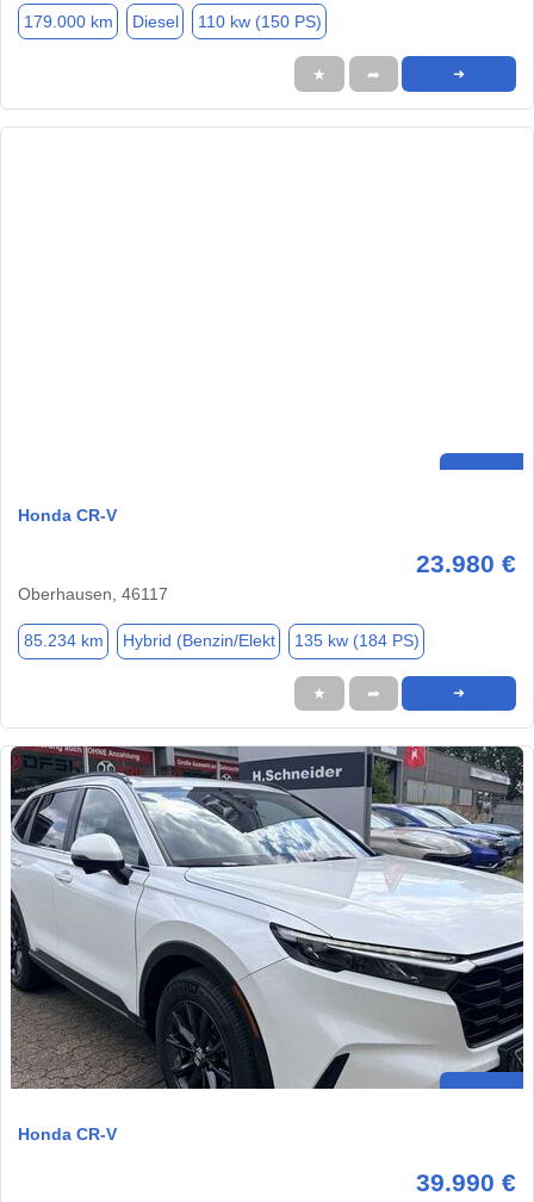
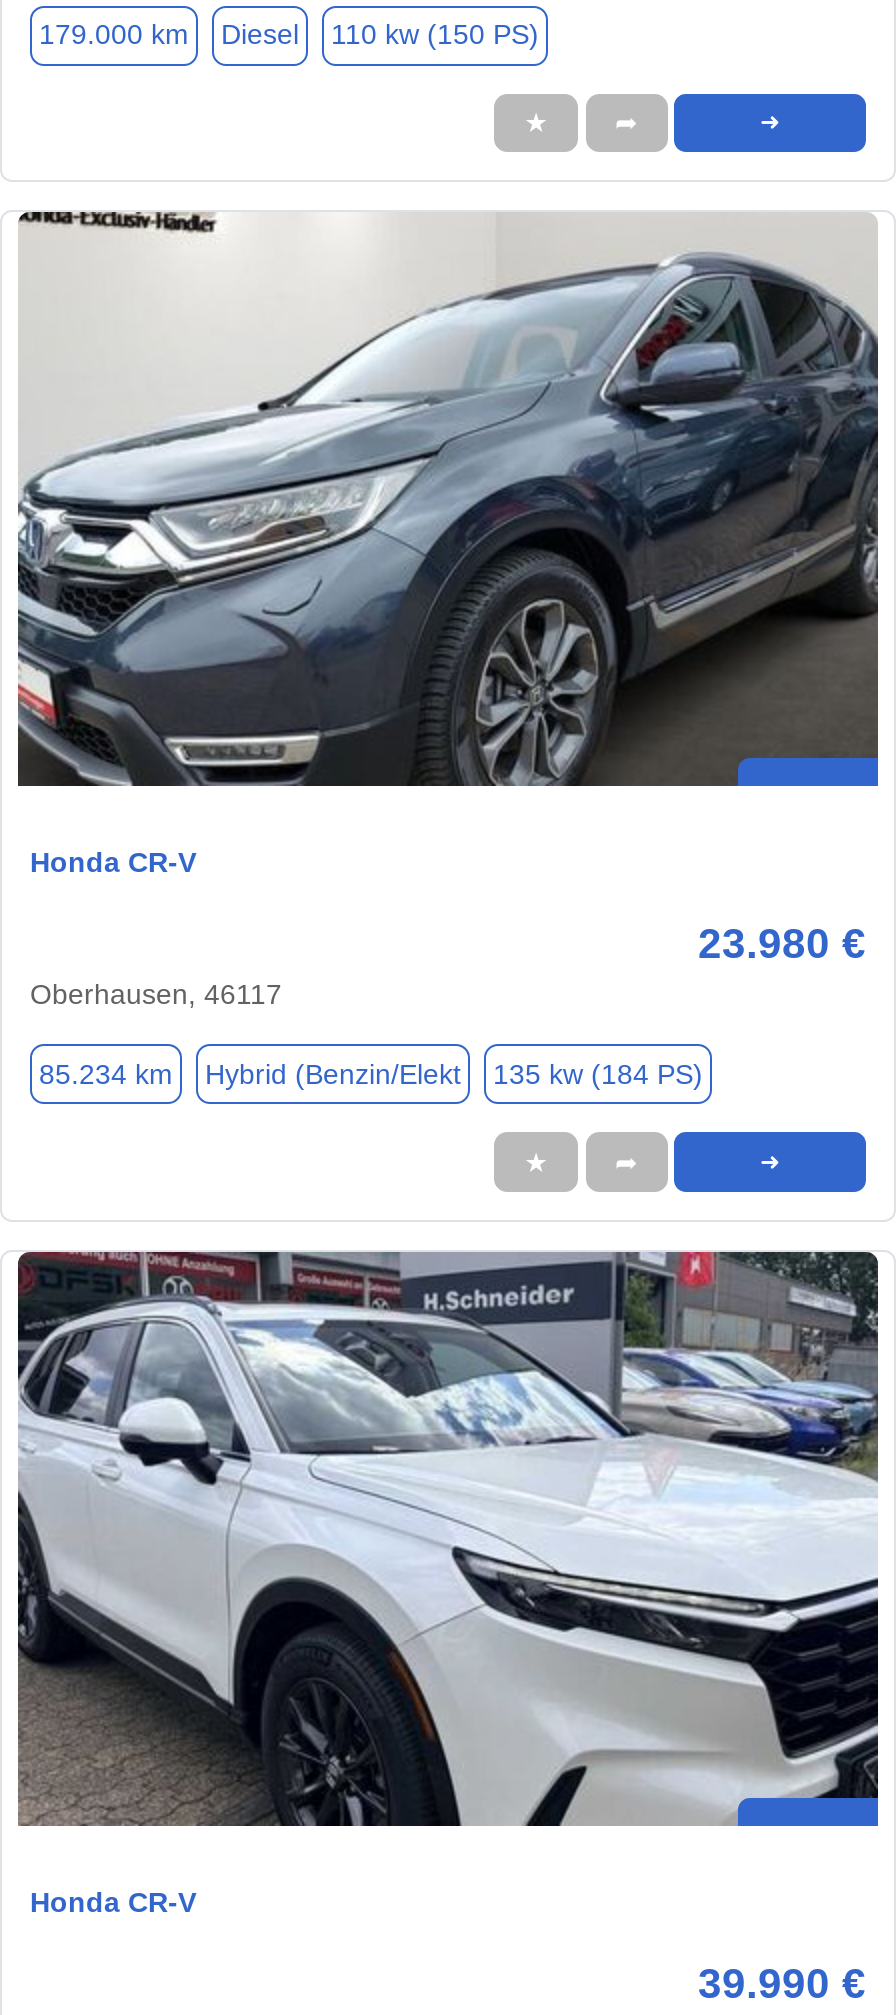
+ [image]
